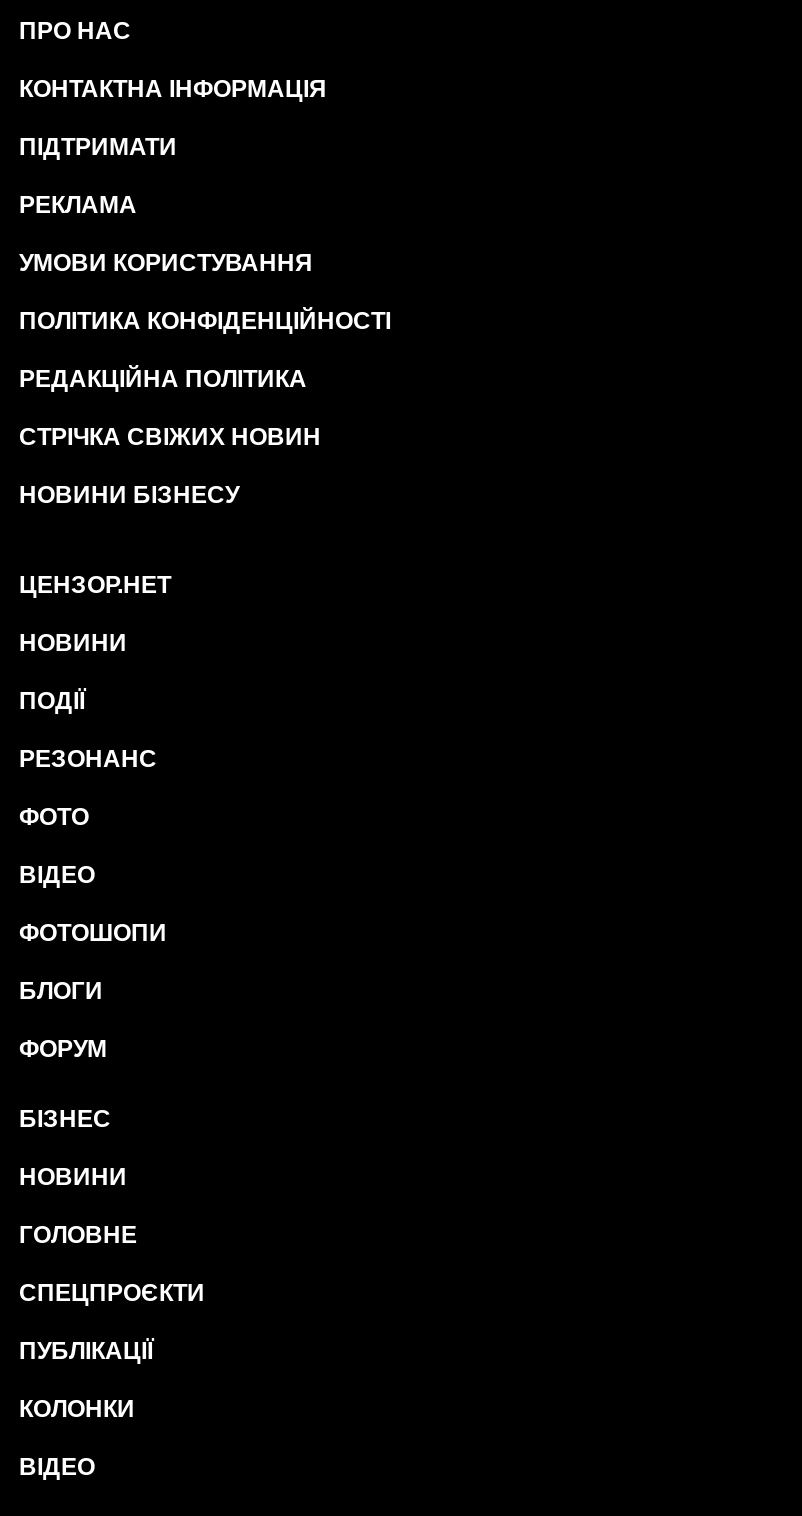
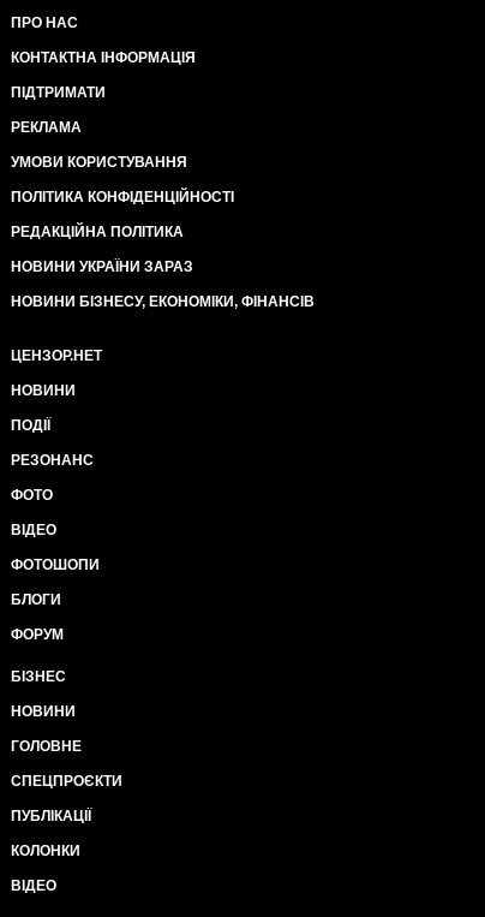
- СТРІЧКА СВІЖИХ НОВИН
+ НОВИНИ УКРАЇНИ ЗАРАЗ

- НОВИНИ БІЗНЕСУ
+ НОВИНИ БІЗНЕСУ, ЕКОНОМІКИ, ФІНАНСІВ
